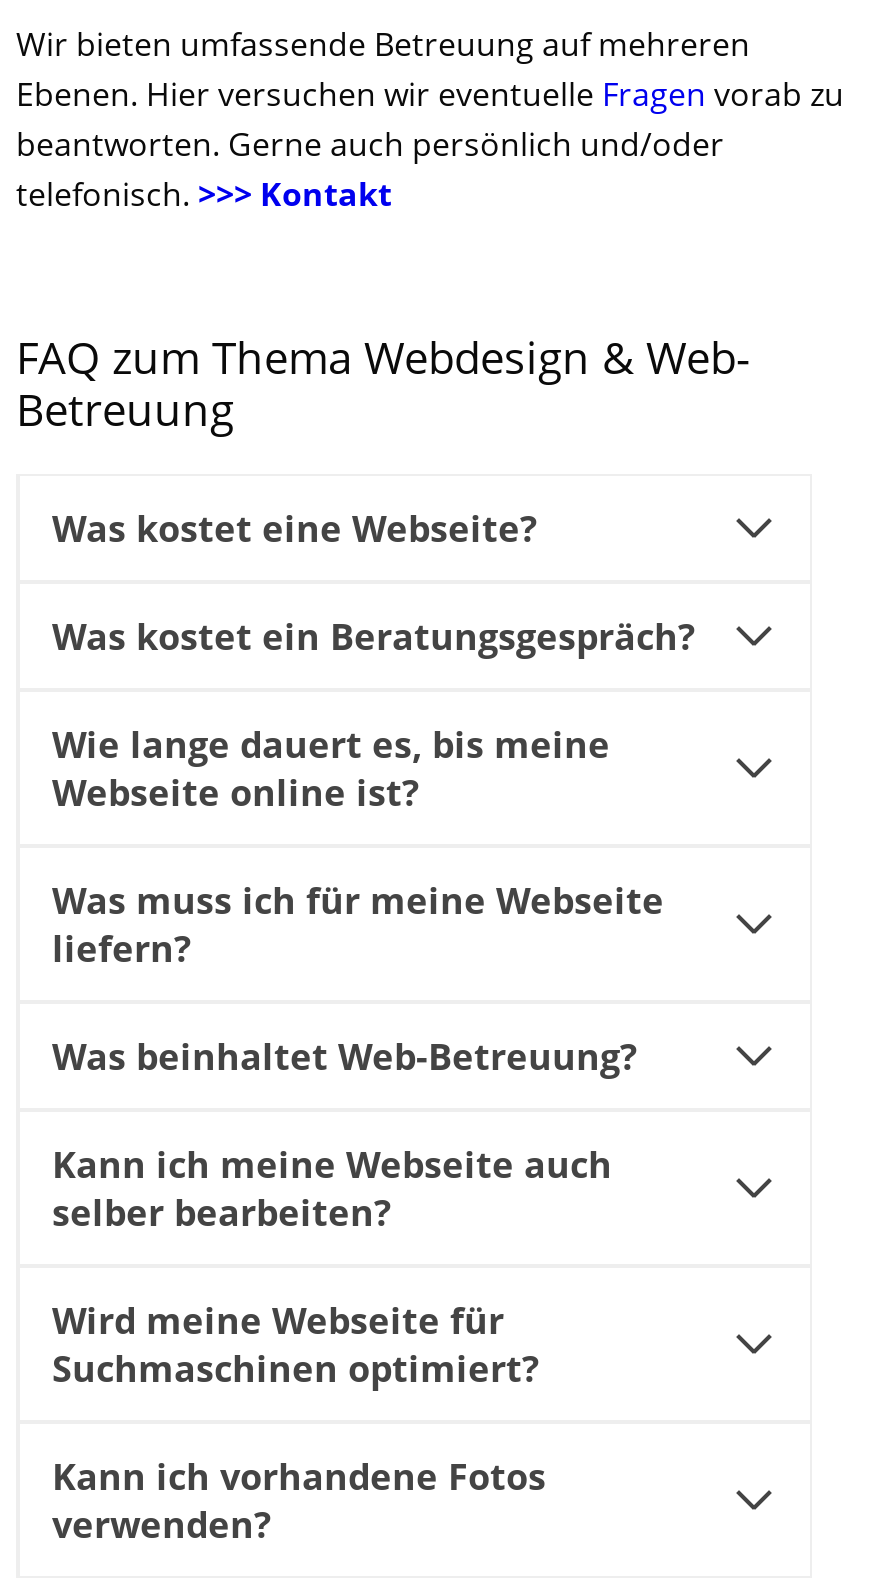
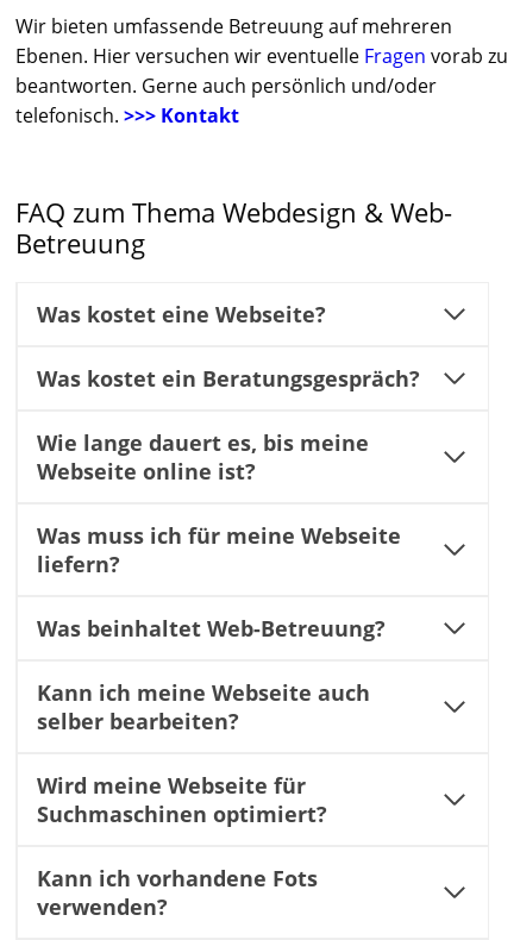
- Kann ich vorhandene Fotos
+ Kann ich vorhandene Fots
